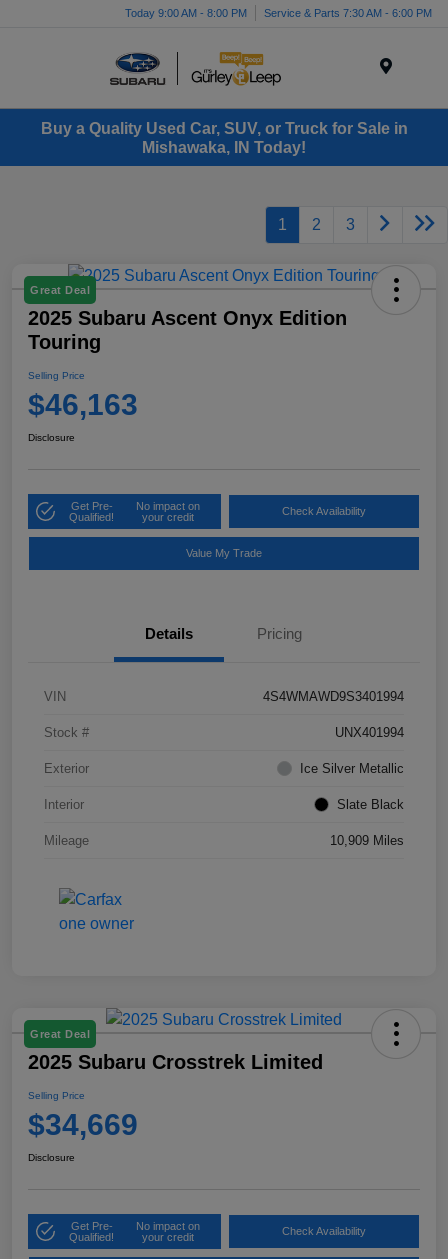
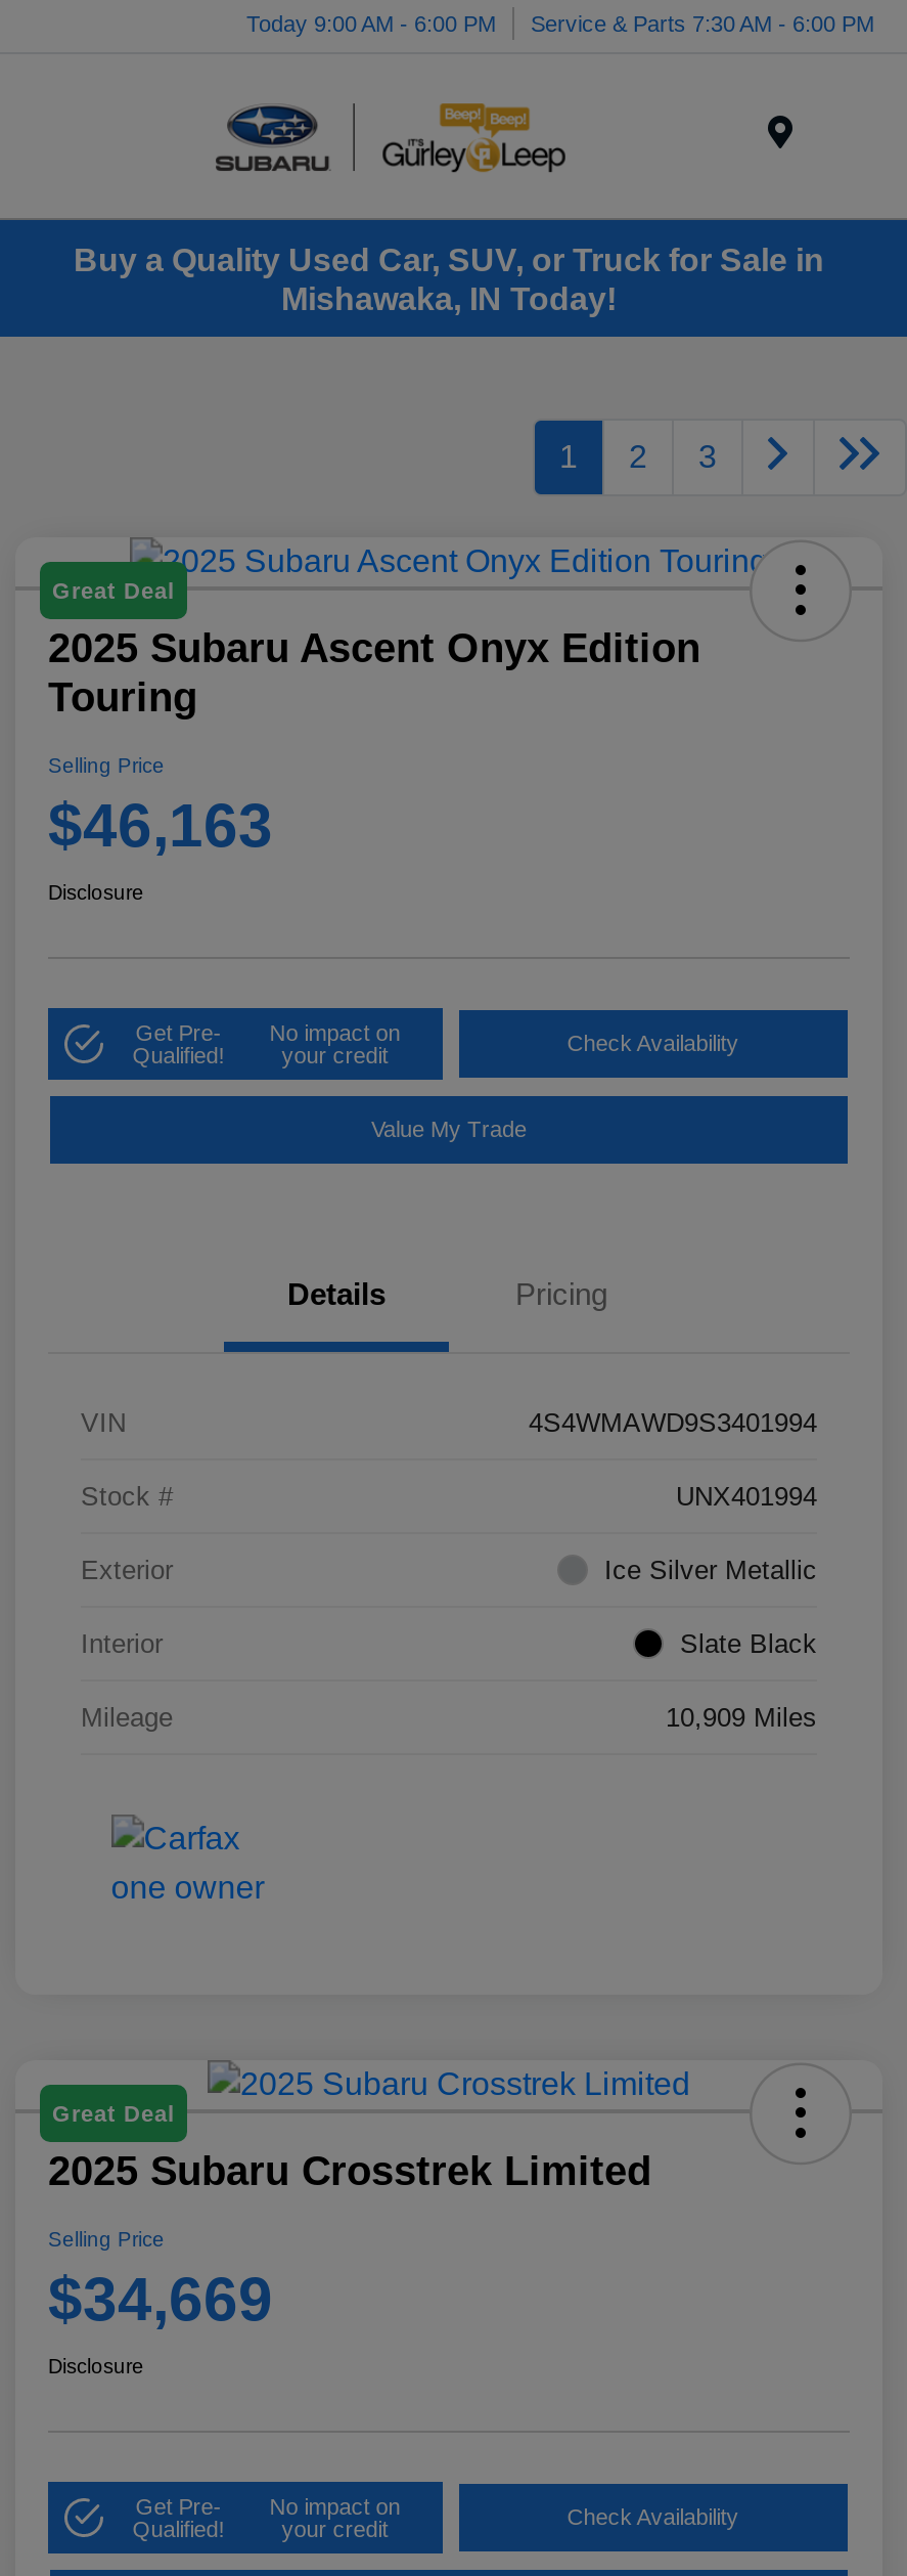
- Today 9:00 AM - 8:00 PM Service & Parts 7:30 AM - 6:00 PM
+ Today 9:00 AM - 6:00 PM Service & Parts 7:30 AM - 6:00 PM
